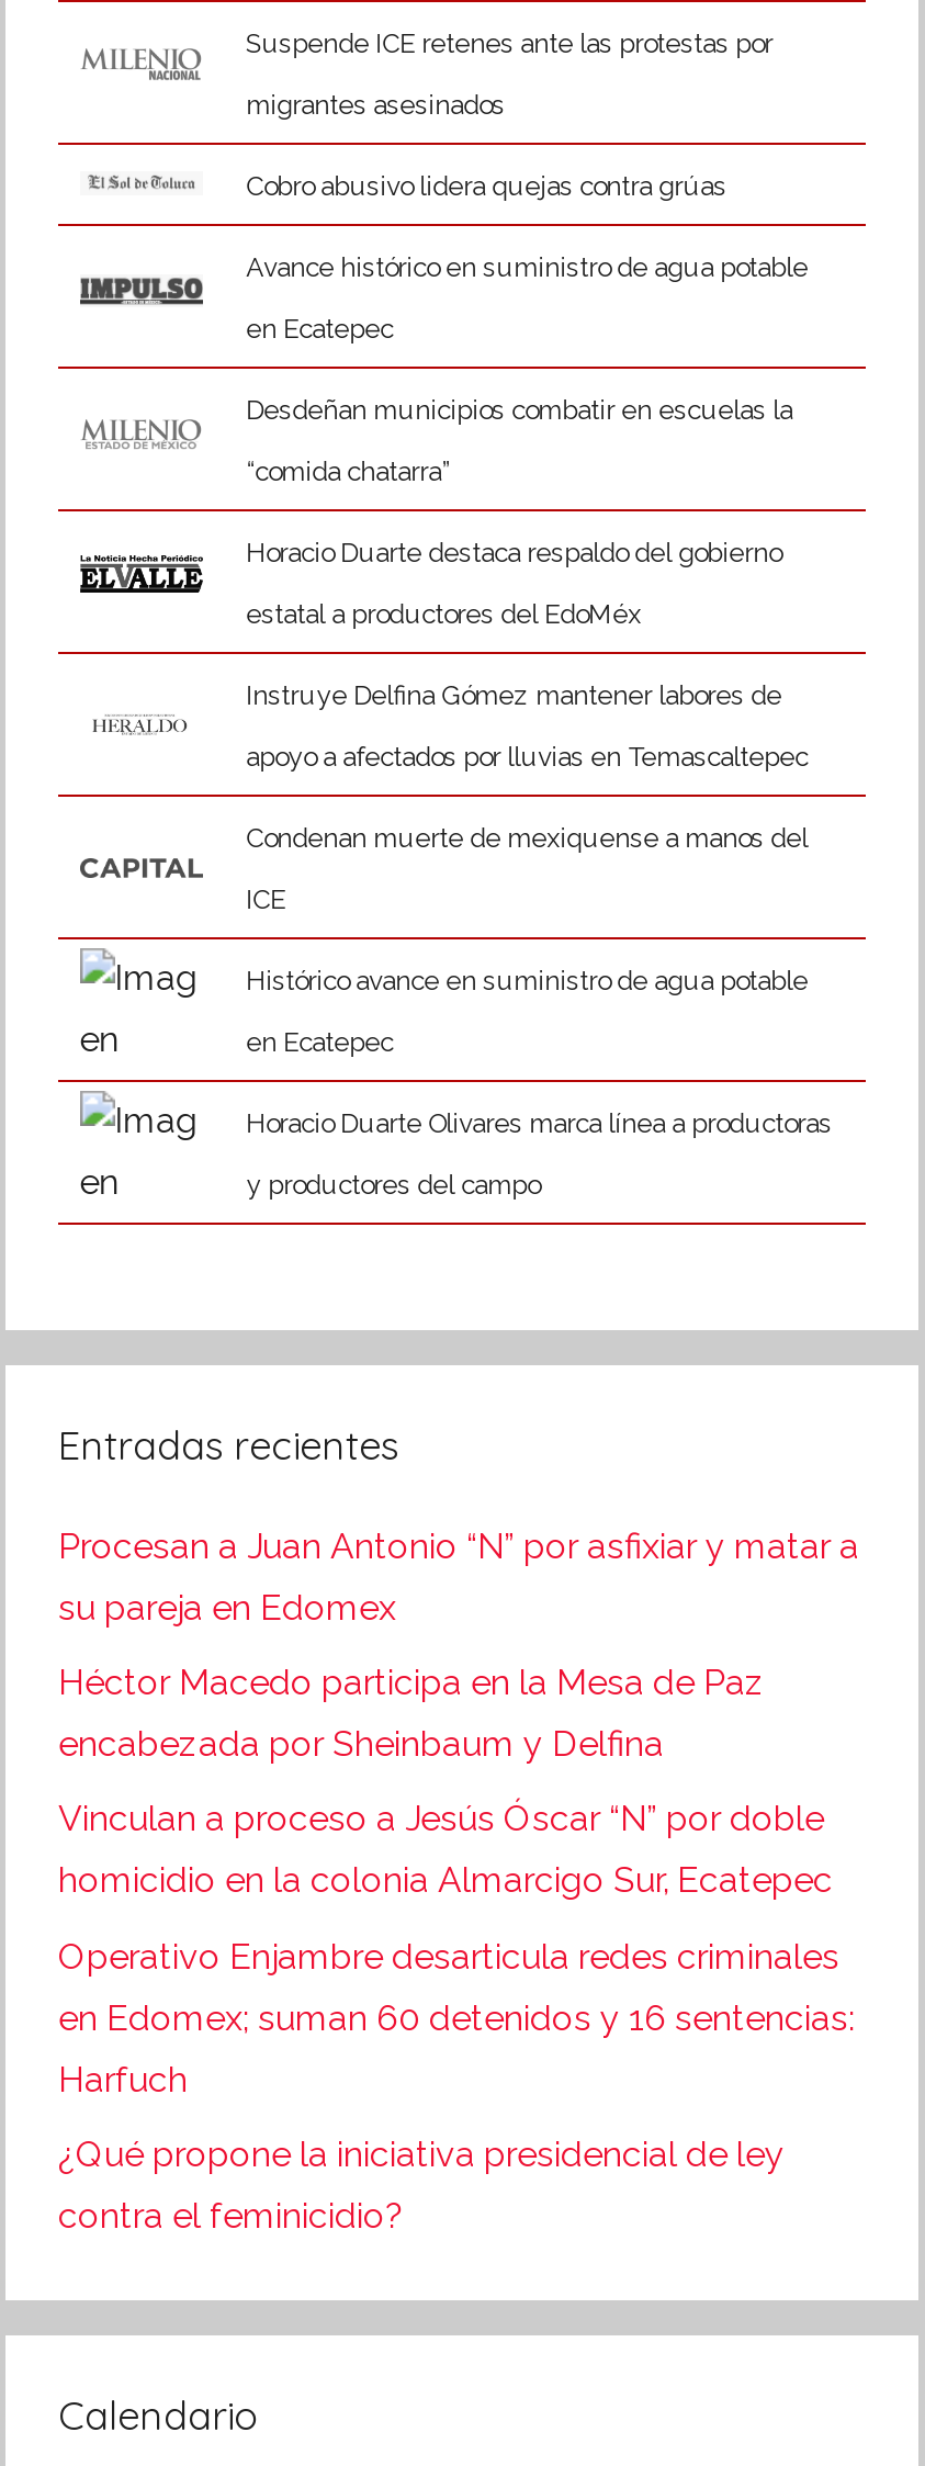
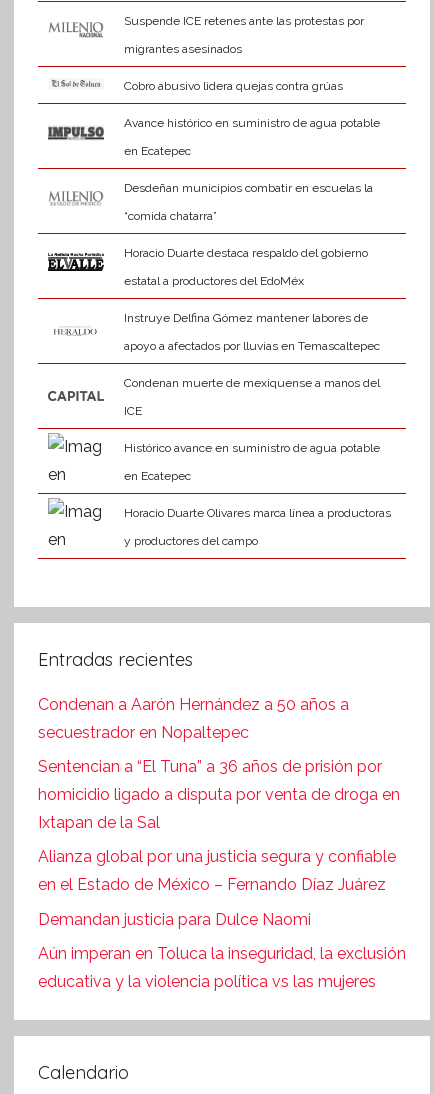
- Procesan a Juan Antonio “N” por asfixiar y matar a
- su pareja en Edomex
- Héctor Macedo participa en la Mesa de Paz
- encabezada por Sheinbaum y Delfina
- Vinculan a proceso a Jesús Óscar “N” por doble
- homicidio en la colonia Almarcigo Sur, Ecatepec
- Operativo Enjambre desarticula redes criminales
- en Edomex; suman 60 detenidos y 16 sentencias:
- Harfuch
- ¿Qué propone la iniciativa presidencial de ley
- contra el feminicidio?
+ Condenan a Aarón Hernández a 50 años a
+ secuestrador en Nopaltepec
+ Sentencian a “El Tuna” a 36 años de prisión por
+ homicidio ligado a disputa por venta de droga en
+ Ixtapan de la Sal
+ Alianza global por una justicia segura y confiable
+ en el Estado de México – Fernando Díaz Juárez
+ Demandan justicia para Dulce Naomi
+ Aún imperan en Toluca la inseguridad, la exclusión
+ educativa y la violencia política vs las mujeres
